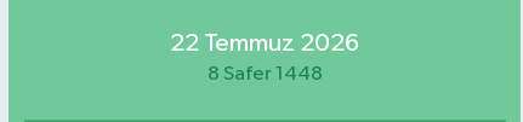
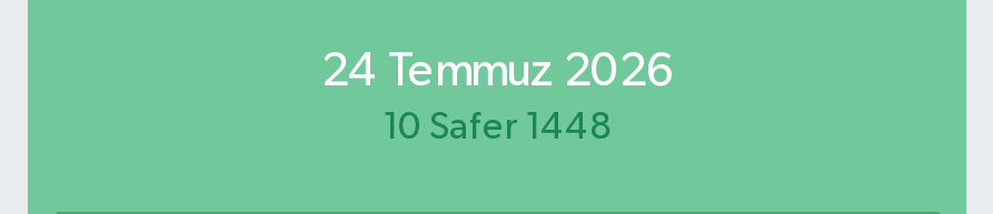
- 22 Temmuz 2026
- 8 Safer 1448
+ 24 Temmuz 2026
+ 10 Safer 1448
